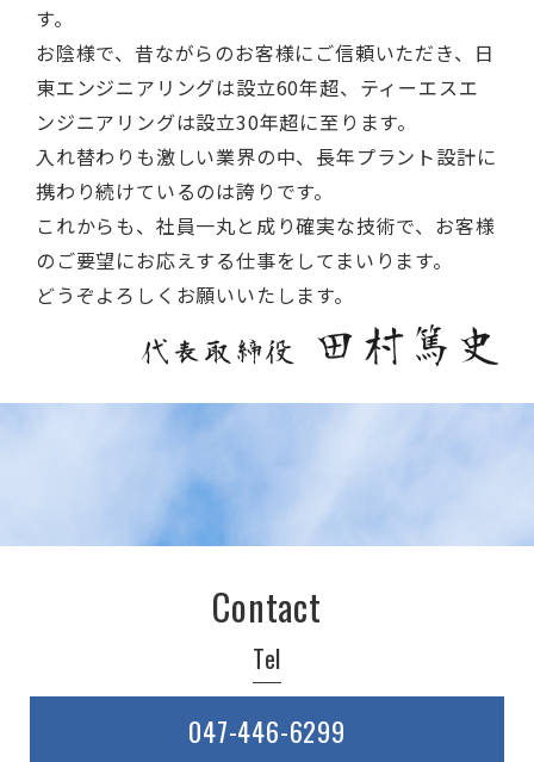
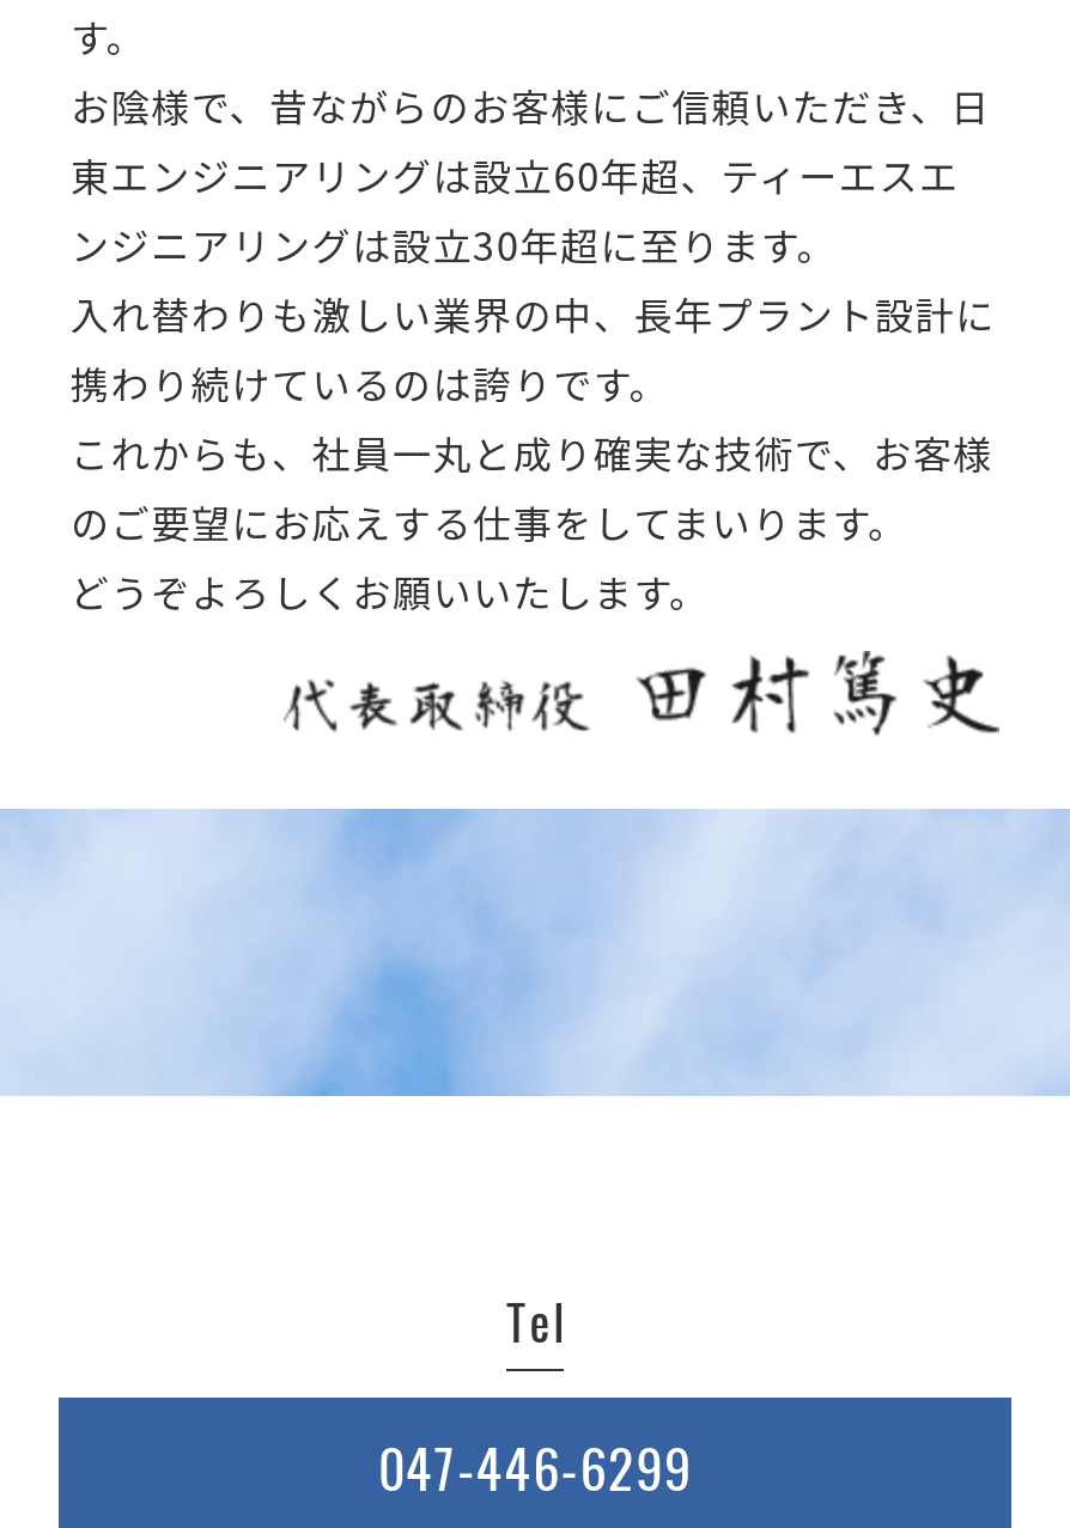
- Contact
